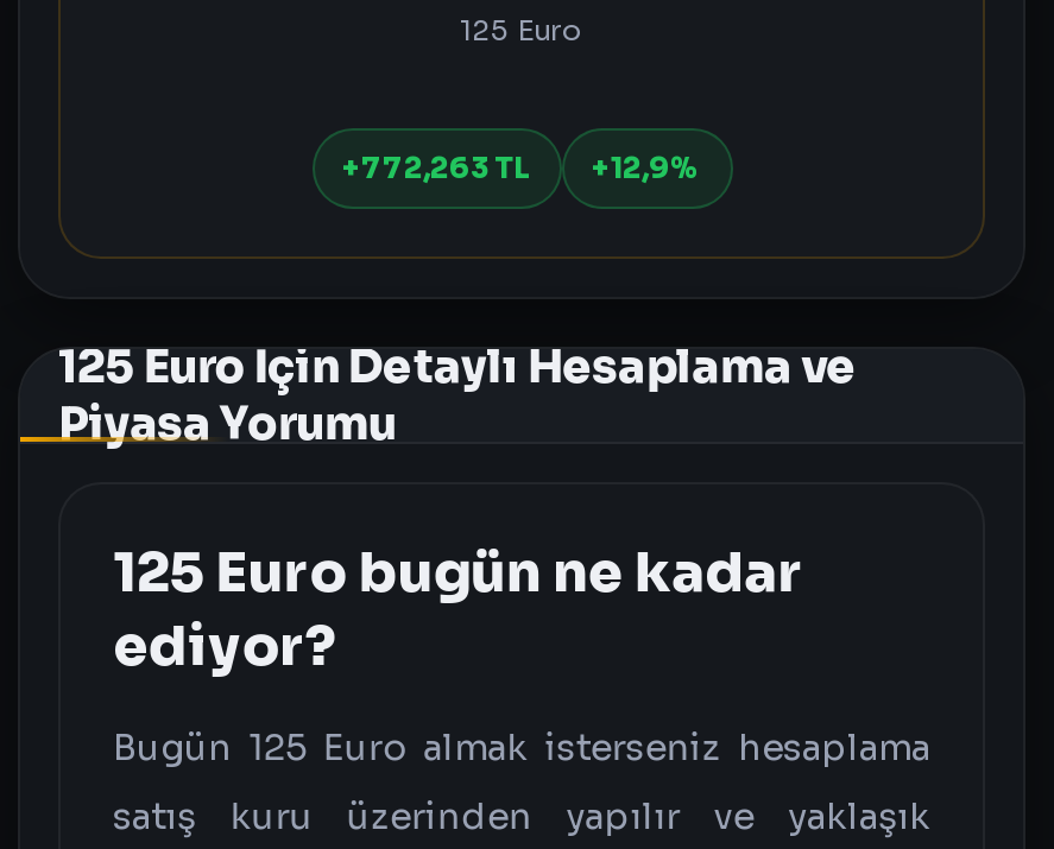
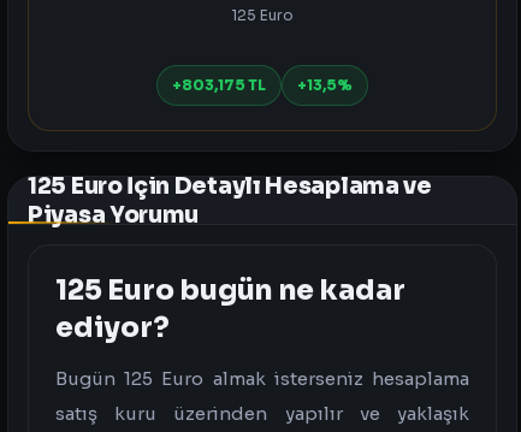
- +772,263 TL
+ +803,175 TL

- +12,9%
+ +13,5%
